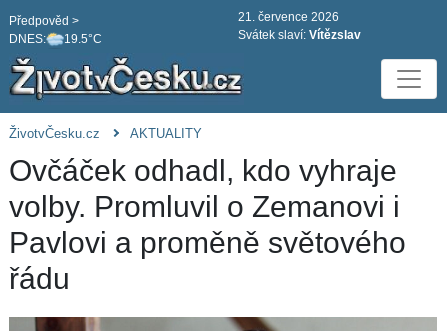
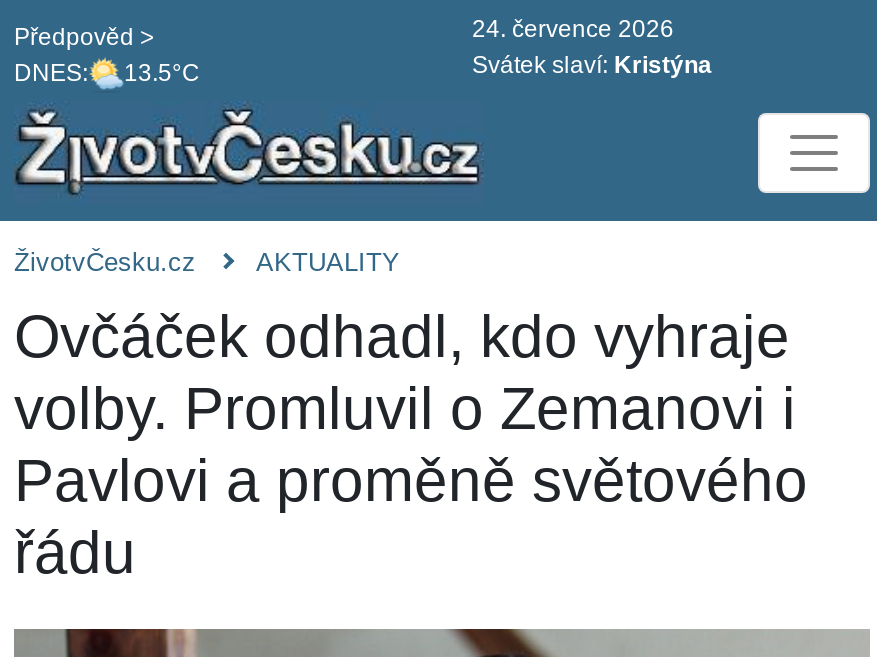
- 21. července 2026
+ 24. července 2026

- DNES: 19.5°C
+ DNES: 13.5°C

- Svátek slaví: Vítězslav
+ Svátek slaví: Kristýna
